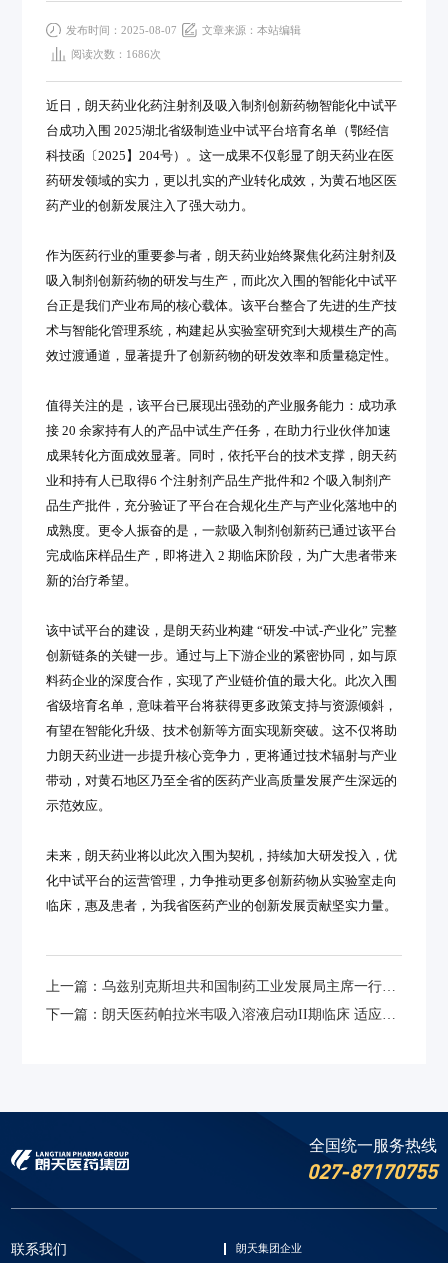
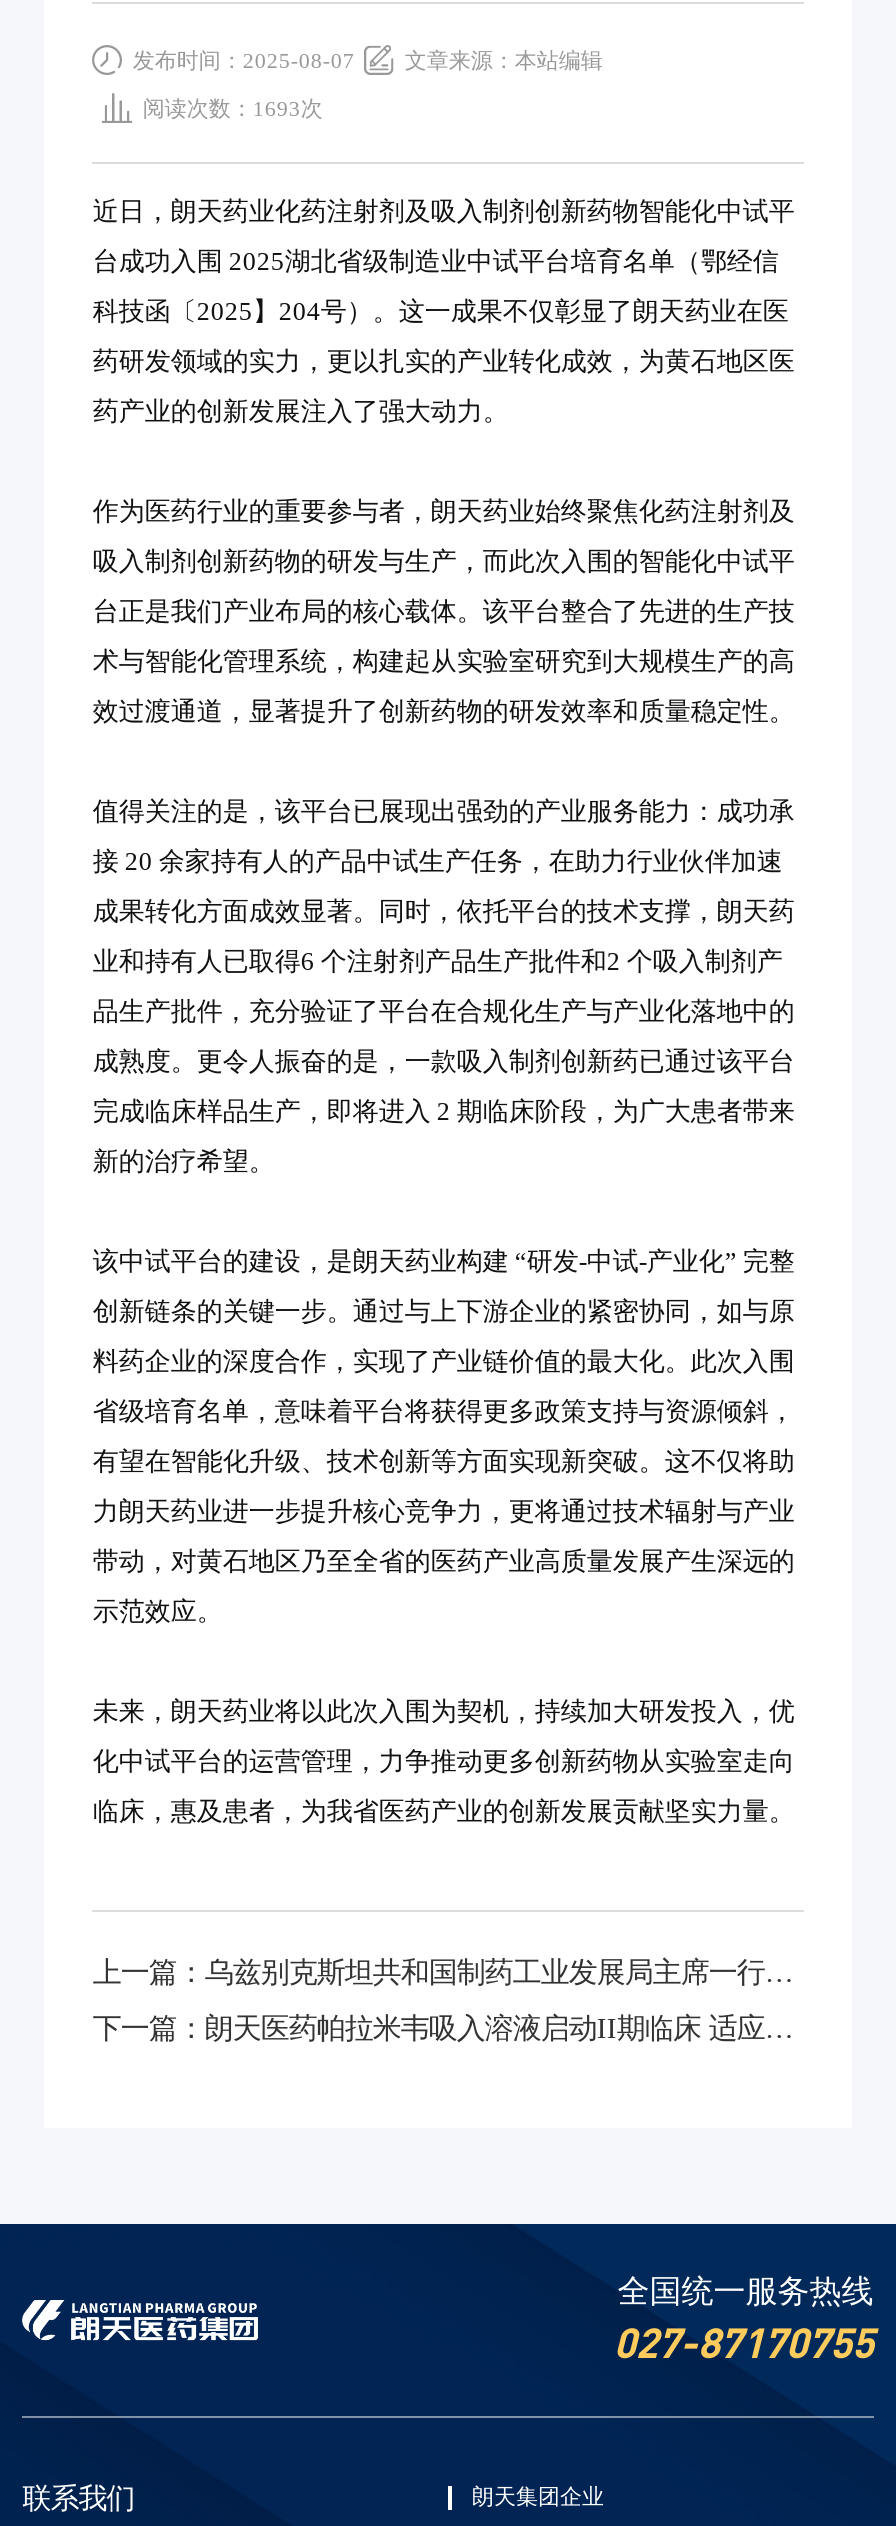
- 阅读次数：1686次
+ 阅读次数：1693次
